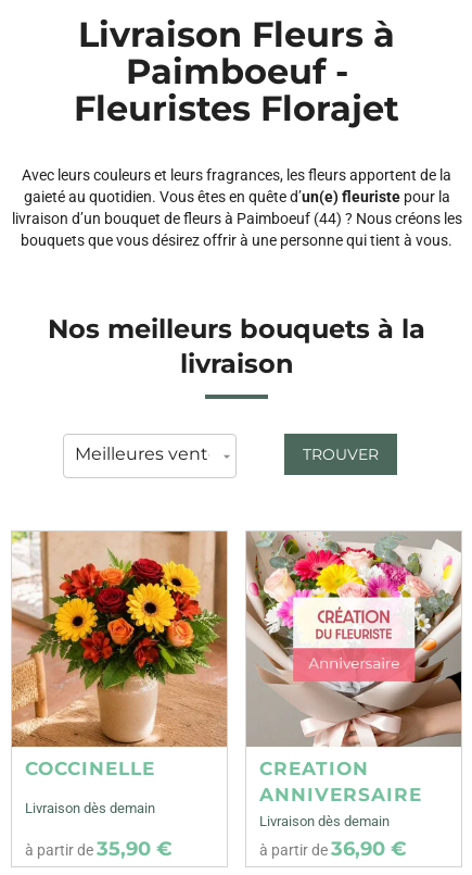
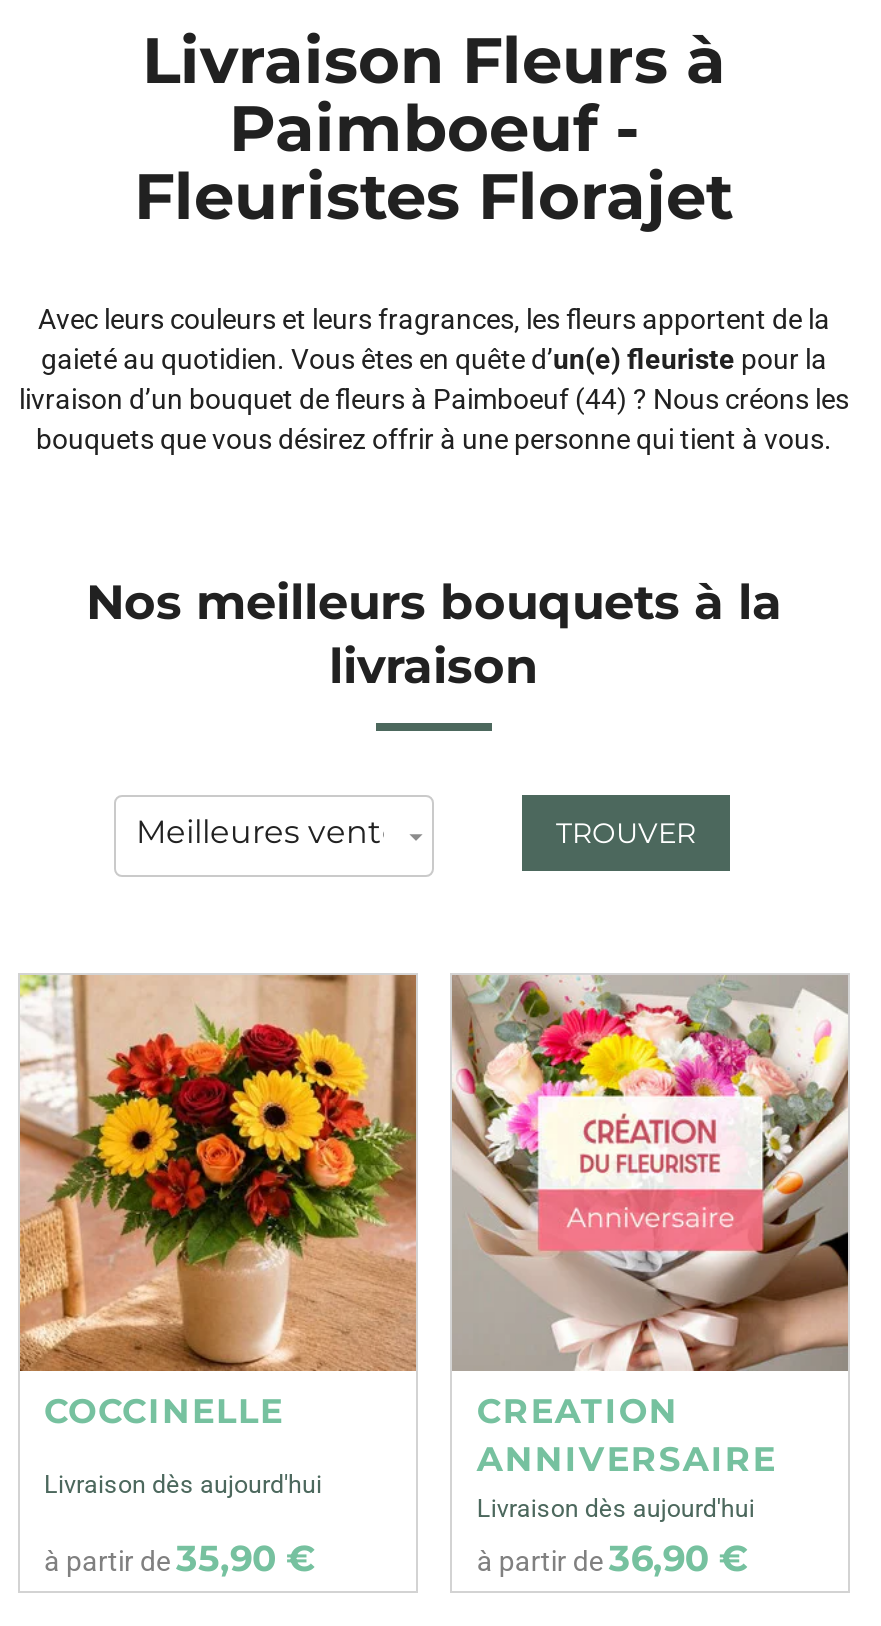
- Livraison dès demain
+ Livraison dès aujourd'hui

- Livraison dès demain
+ Livraison dès aujourd'hui
